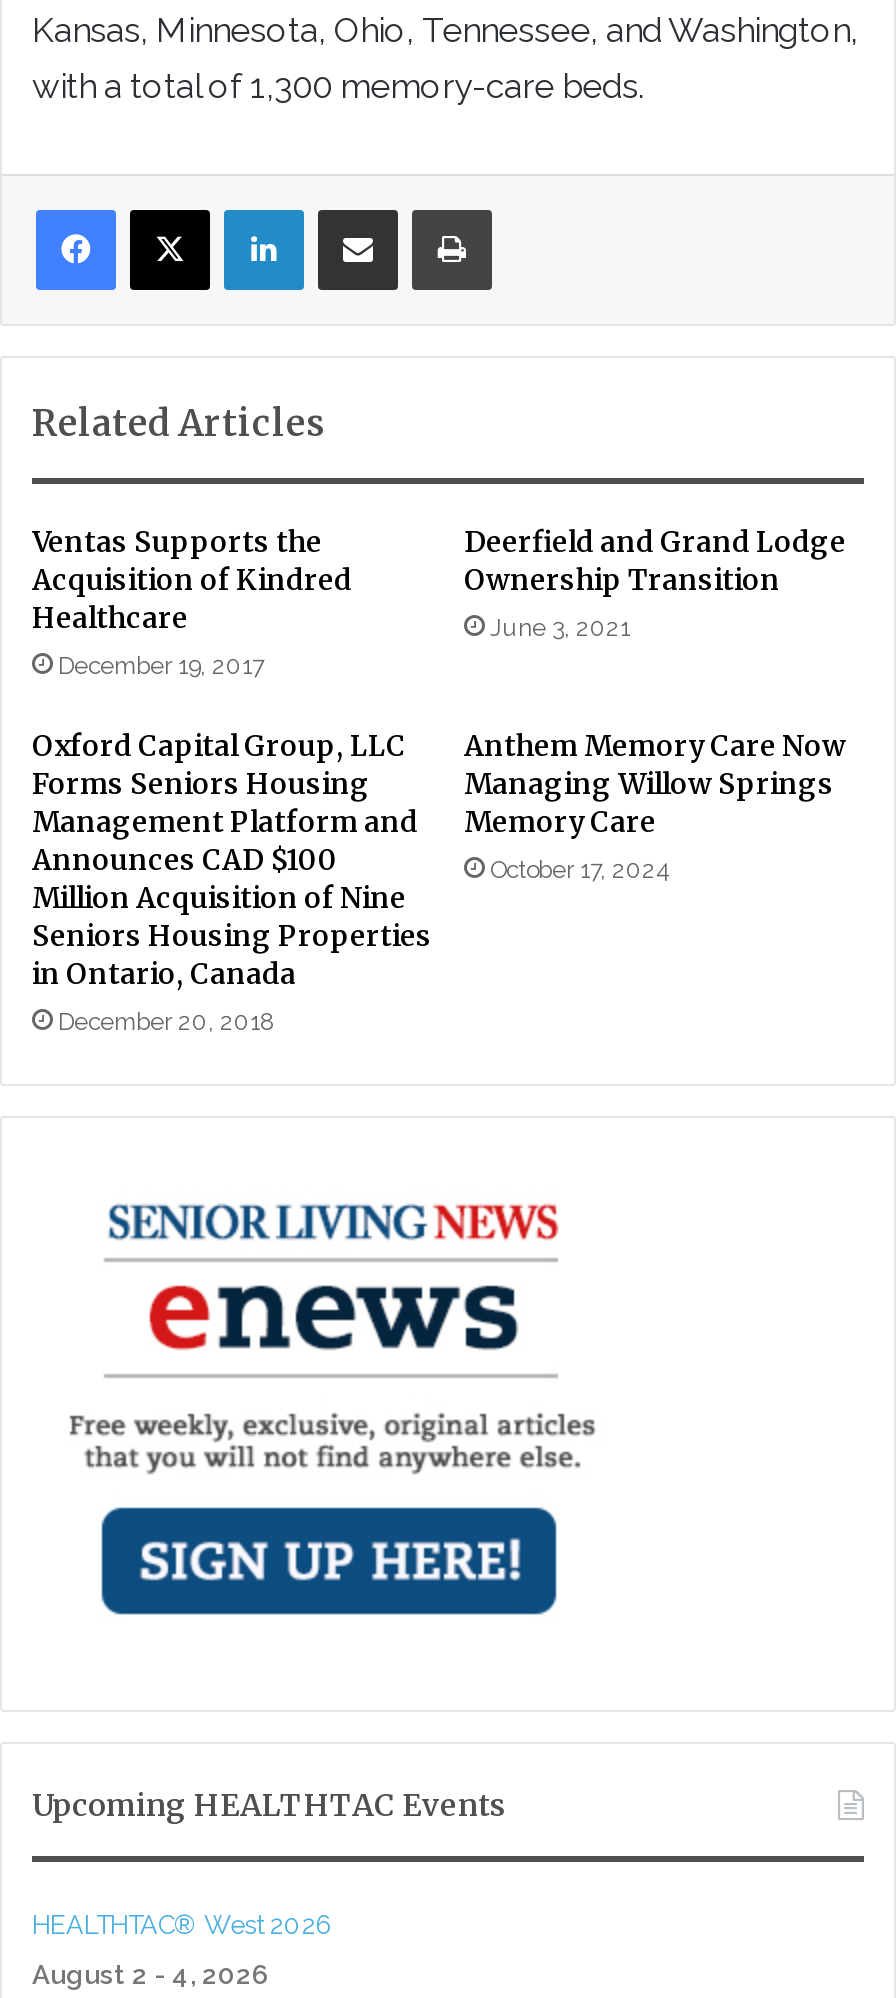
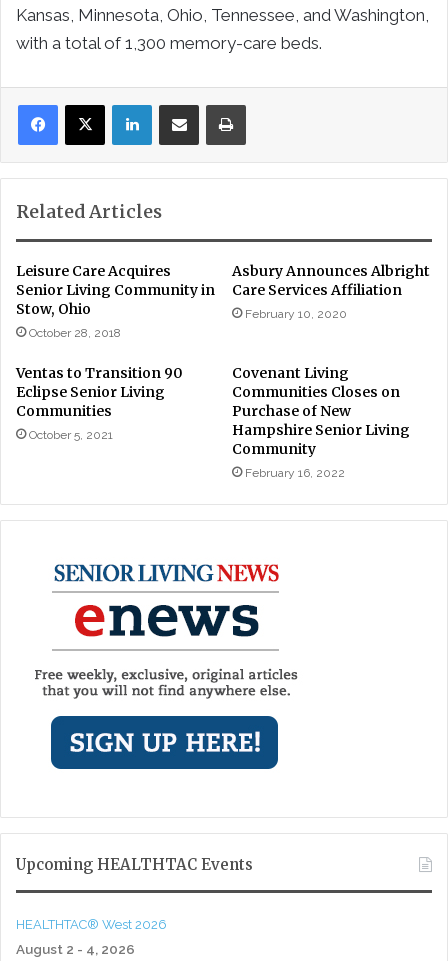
- Ventas Supports the
- Acquisition of Kindred
- Healthcare
- December 19, 2017
+ Leisure Care Acquires
+ Senior Living Community in
+ Stow, Ohio
+ October 28, 2018

- Deerfield and Grand Lodge
- Ownership Transition
- June 3, 2021
+ Asbury Announces Albright
+ Care Services Affiliation
+ February 10, 2020

- Oxford Capital Group, LLC
- Forms Seniors Housing
- Management Platform and
- Announces CAD $100
- Million Acquisition of Nine
- Seniors Housing Properties
- in Ontario, Canada
- December 20, 2018
+ Ventas to Transition 90
+ Eclipse Senior Living
+ Communities
+ October 5, 2021

- Anthem Memory Care Now
- Managing Willow Springs
- Memory Care
- October 17, 2024
+ Covenant Living
+ Communities Closes on
+ Purchase of New
+ Hampshire Senior Living
+ Community
+ February 16, 2022
